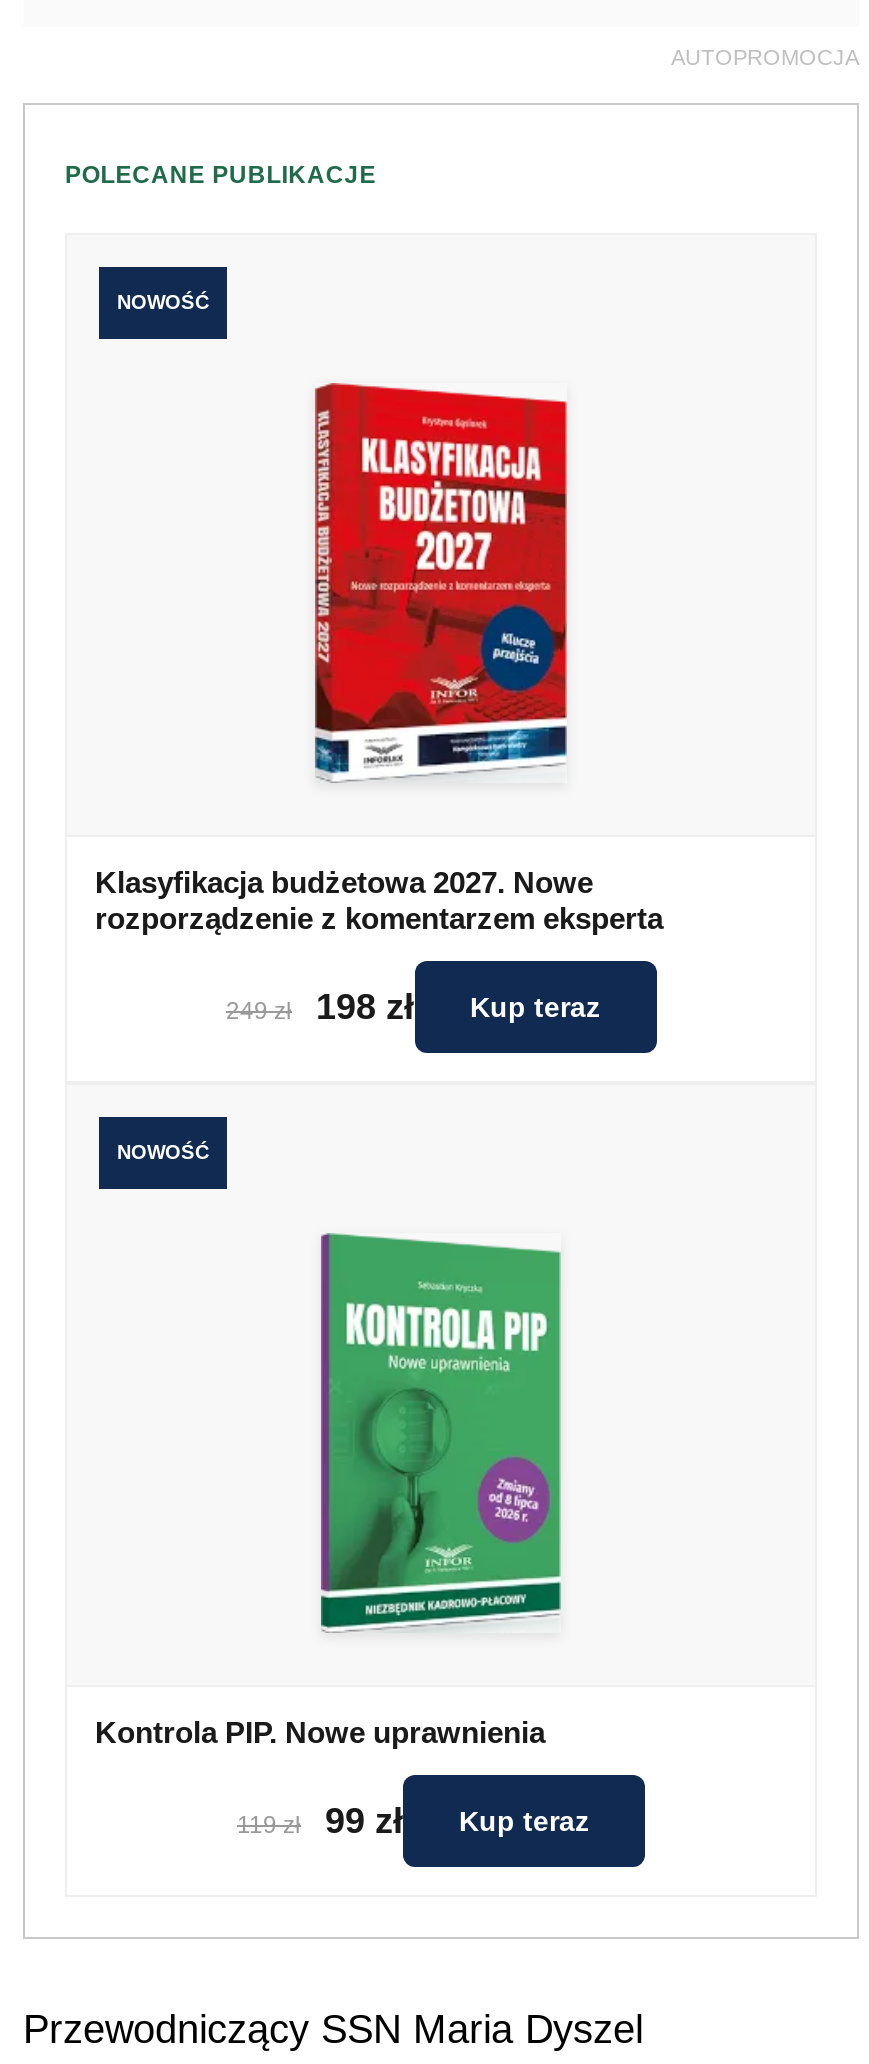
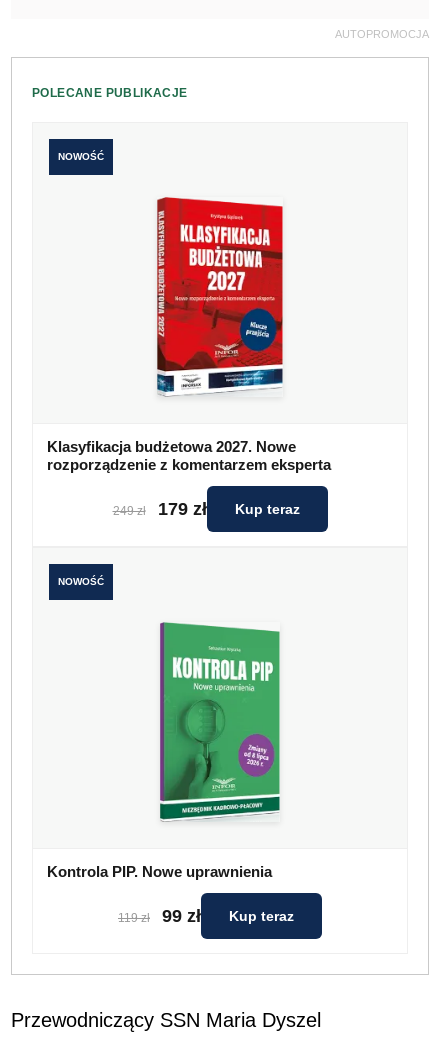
- 198 zł
+ 179 zł
